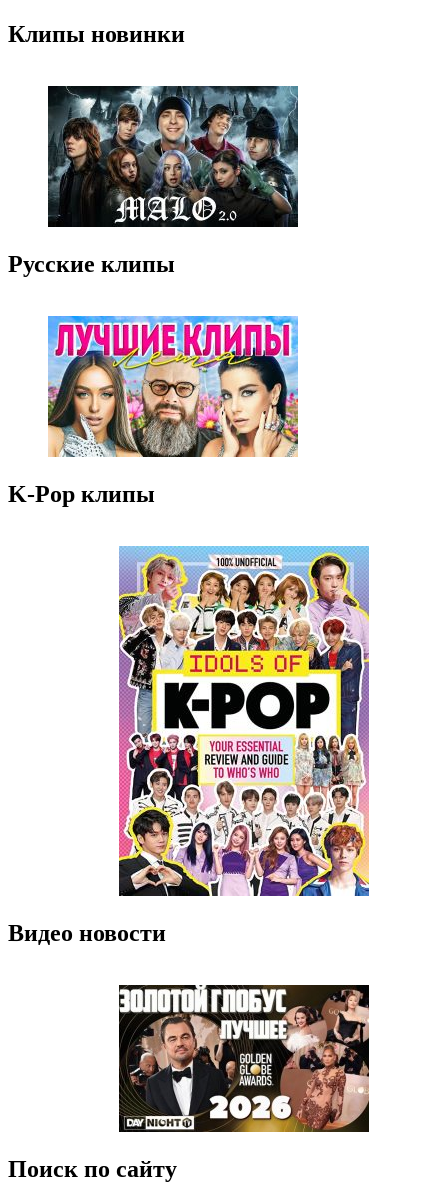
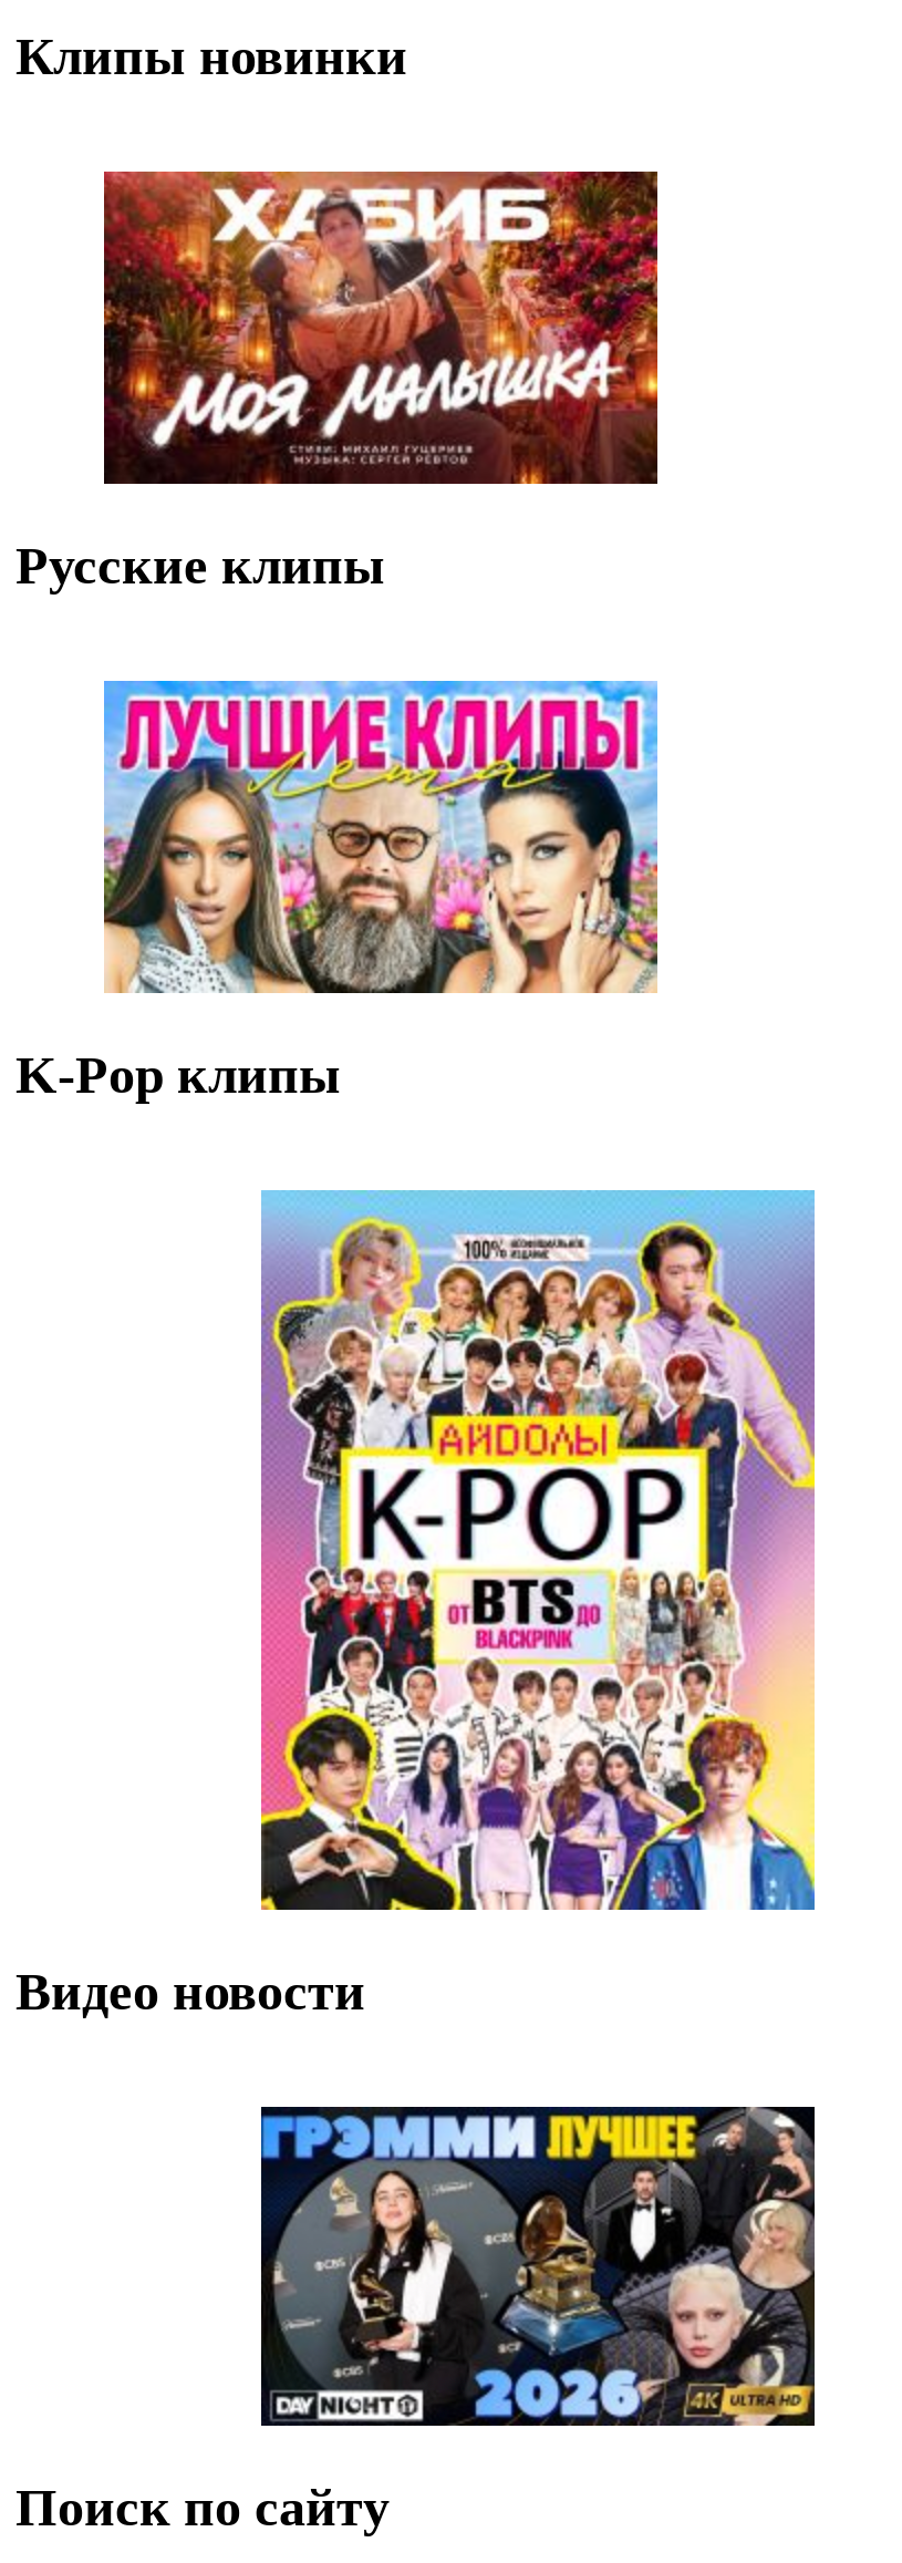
- [image]
+ [image]

- [image]
+ [image]

- [image]
+ [image]
